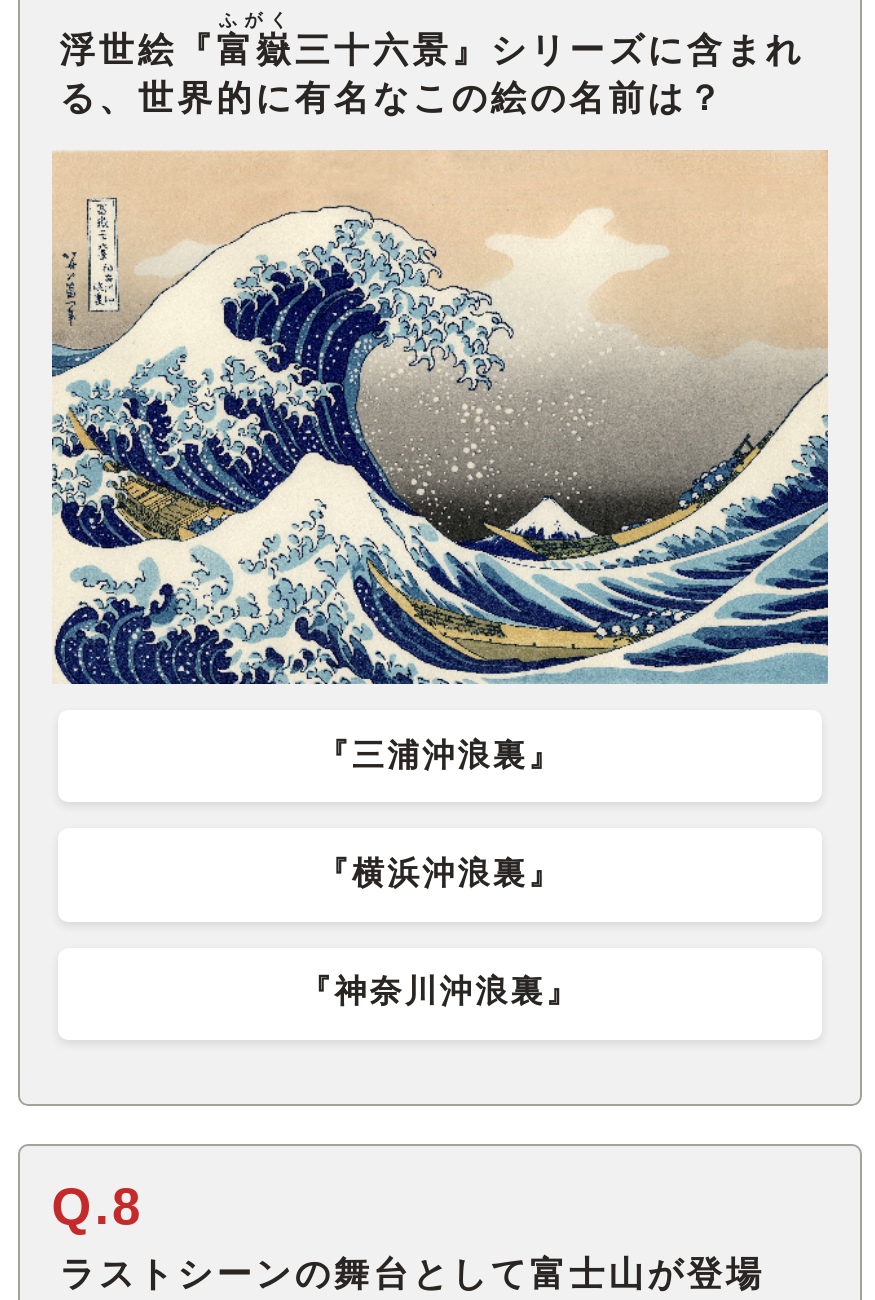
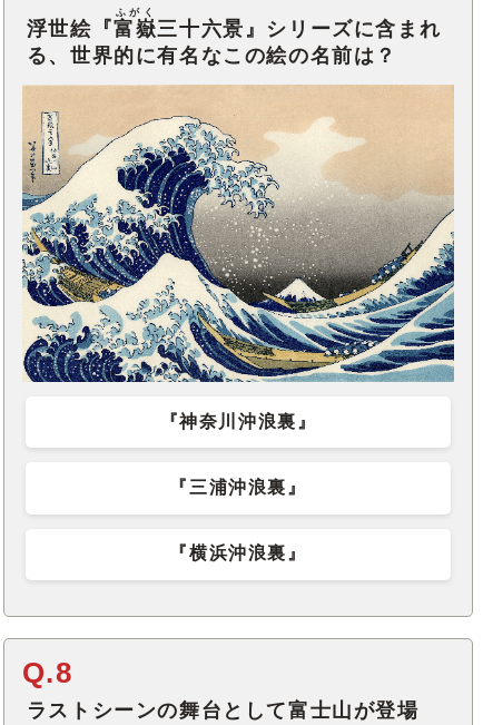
moved down: 『三浦沖浪裏』 | 『横浜沖浪裏』

moved up: 『神奈川沖浪裏』
